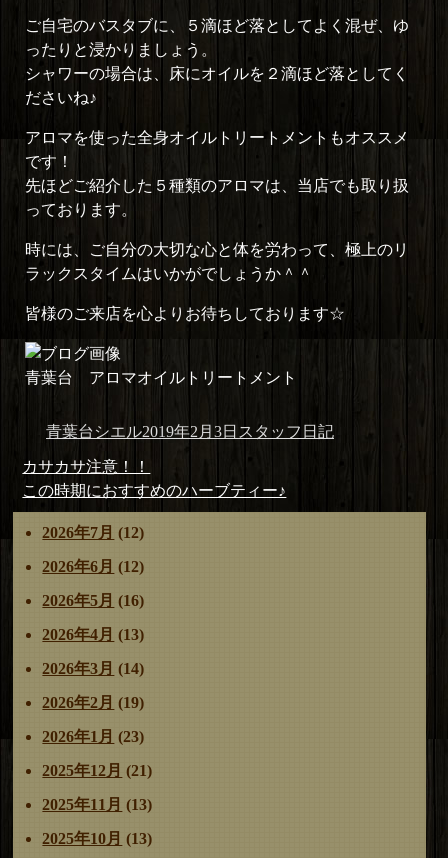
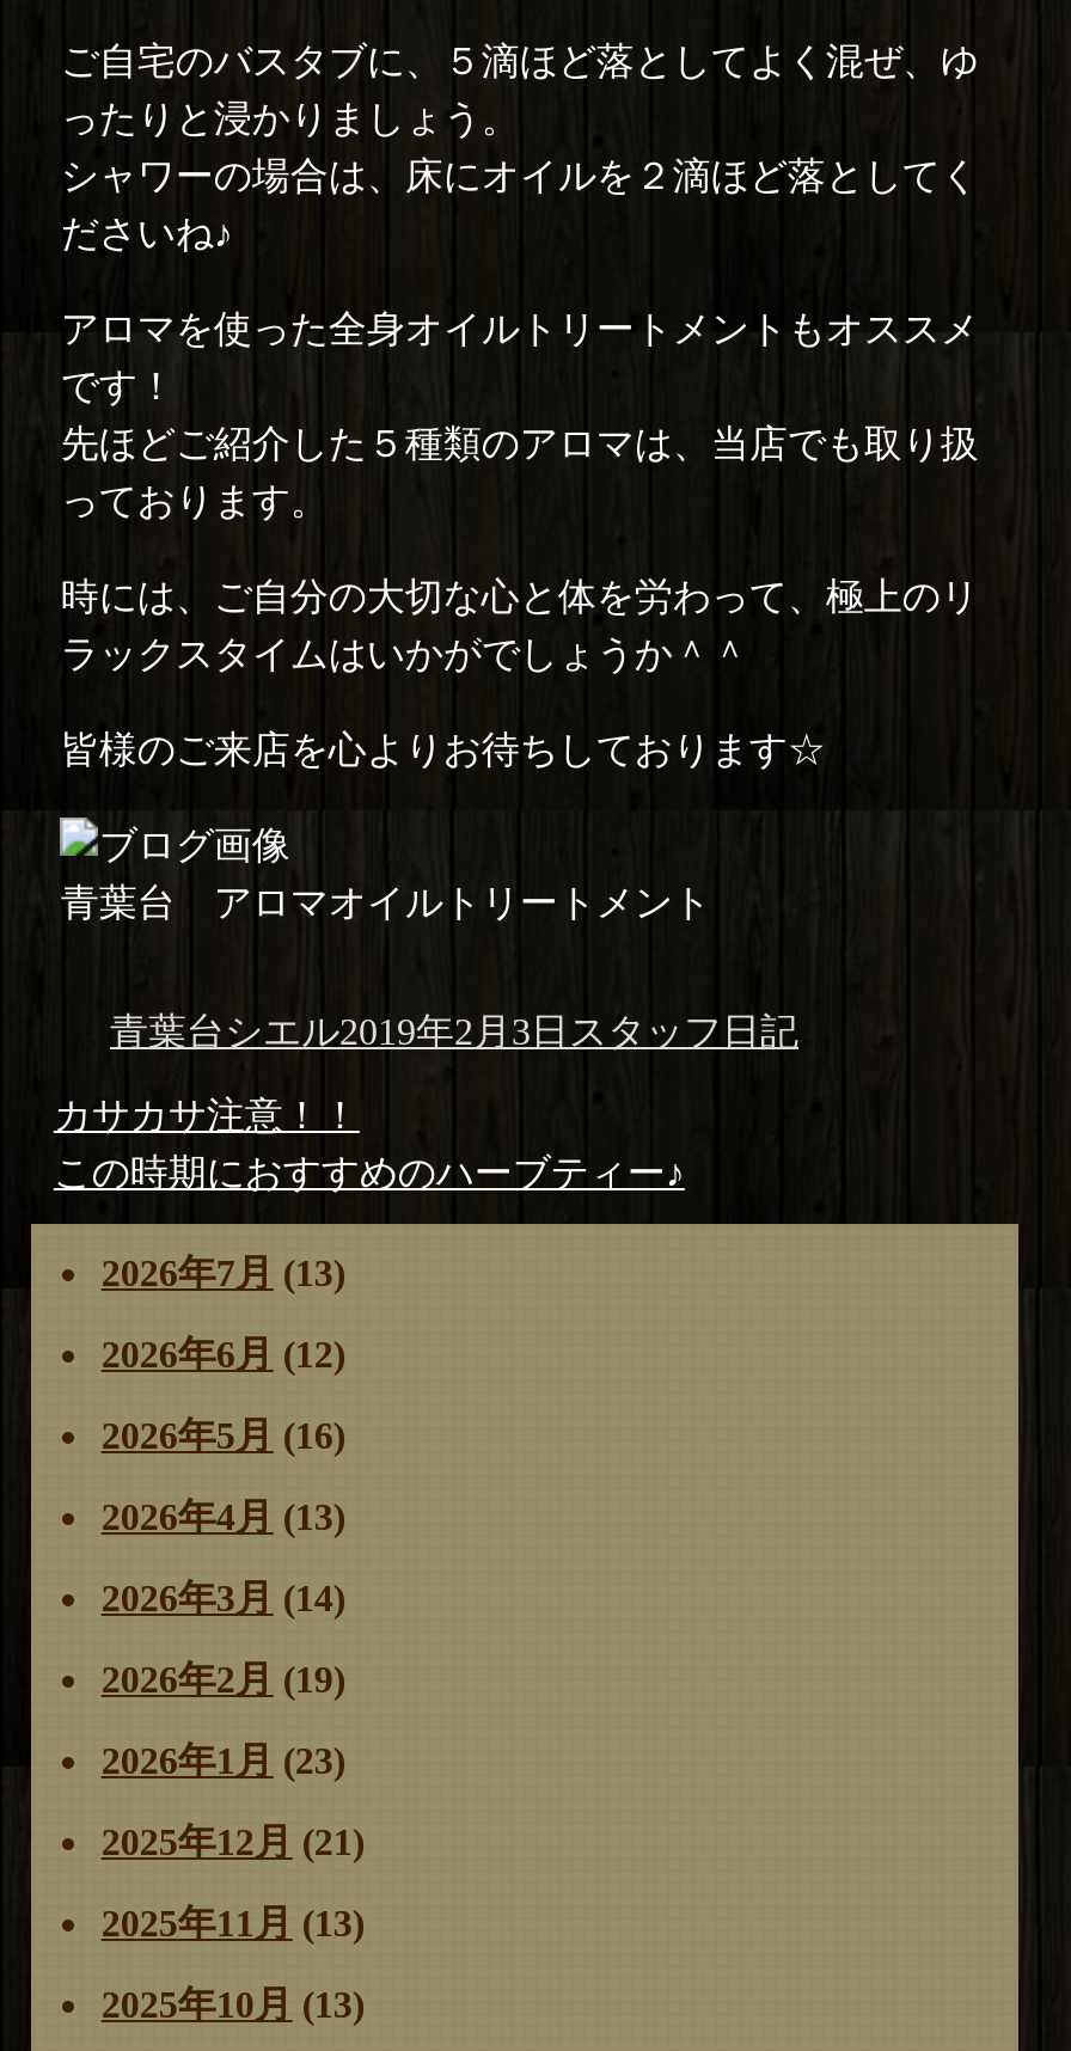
- 2026年7月(12)
+ 2026年7月(13)
